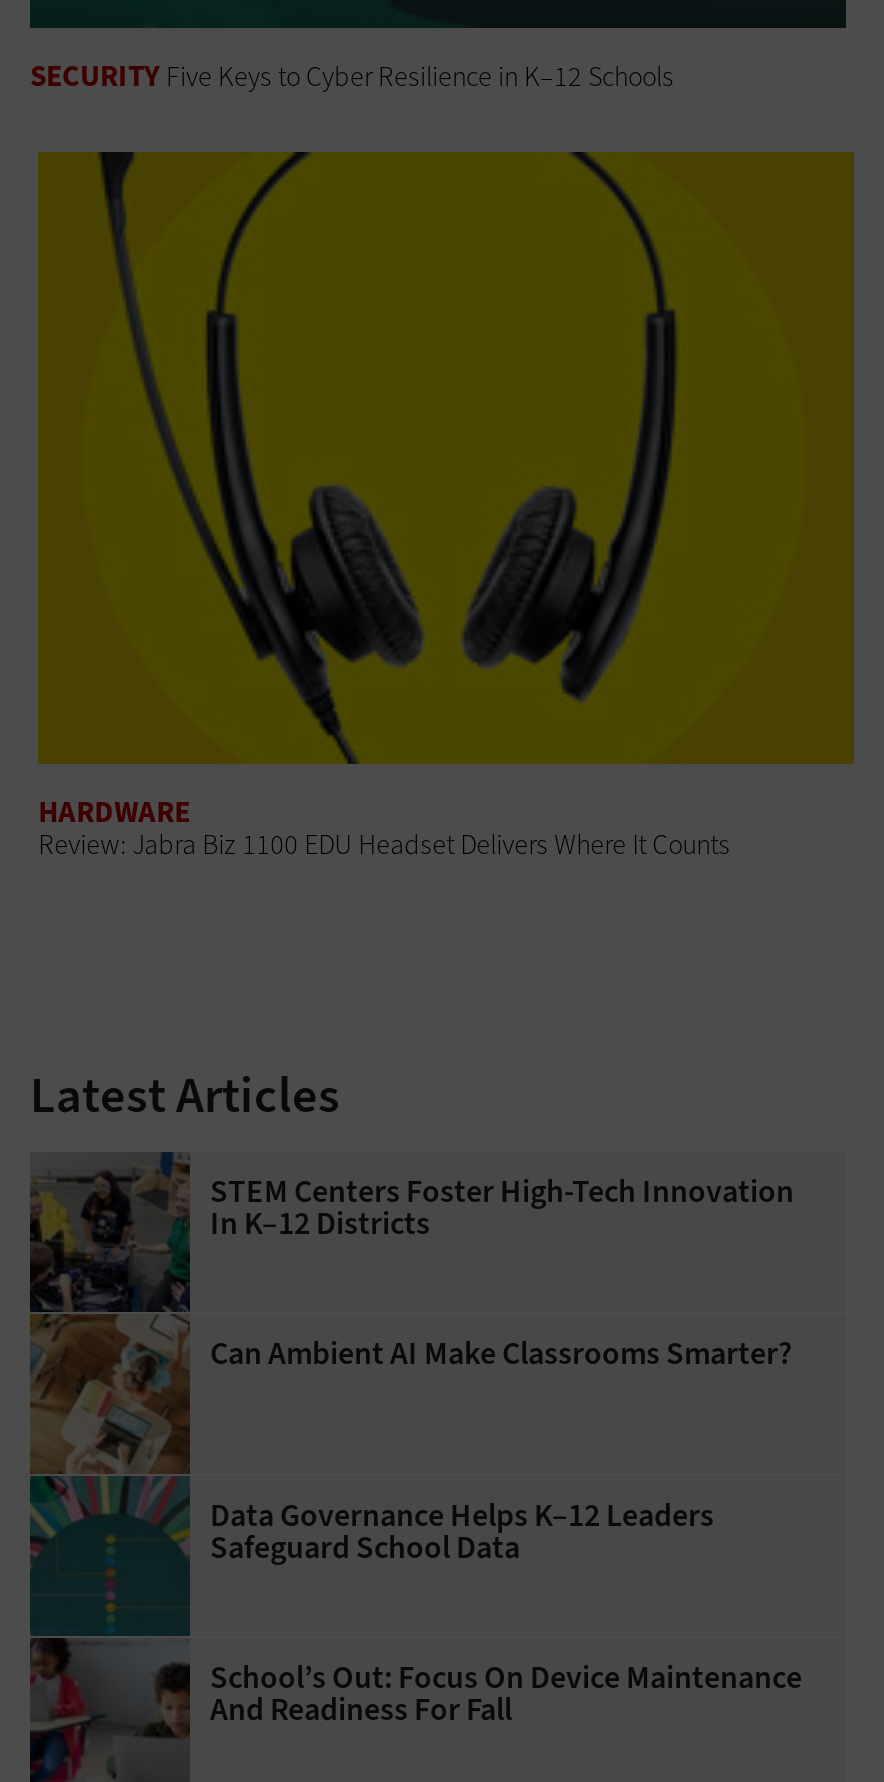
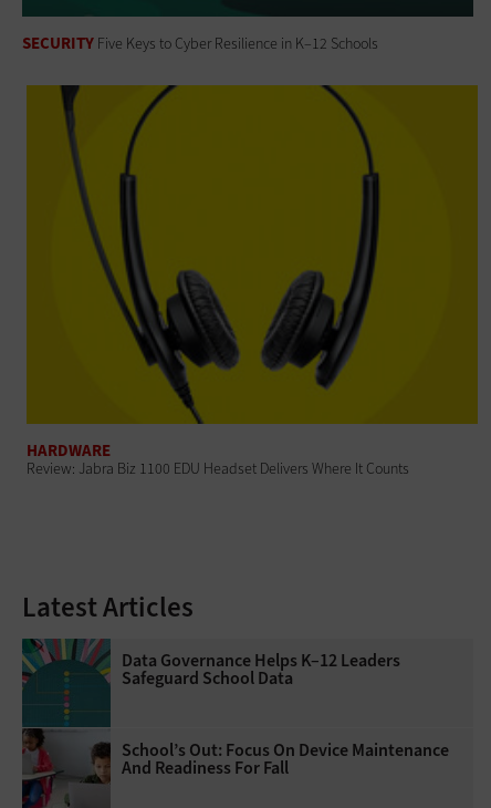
- [image]
- STEM Centers Foster High-Tech Innovation
- In K–12 Districts
- Can Ambient AI Make Classrooms Smarter?
